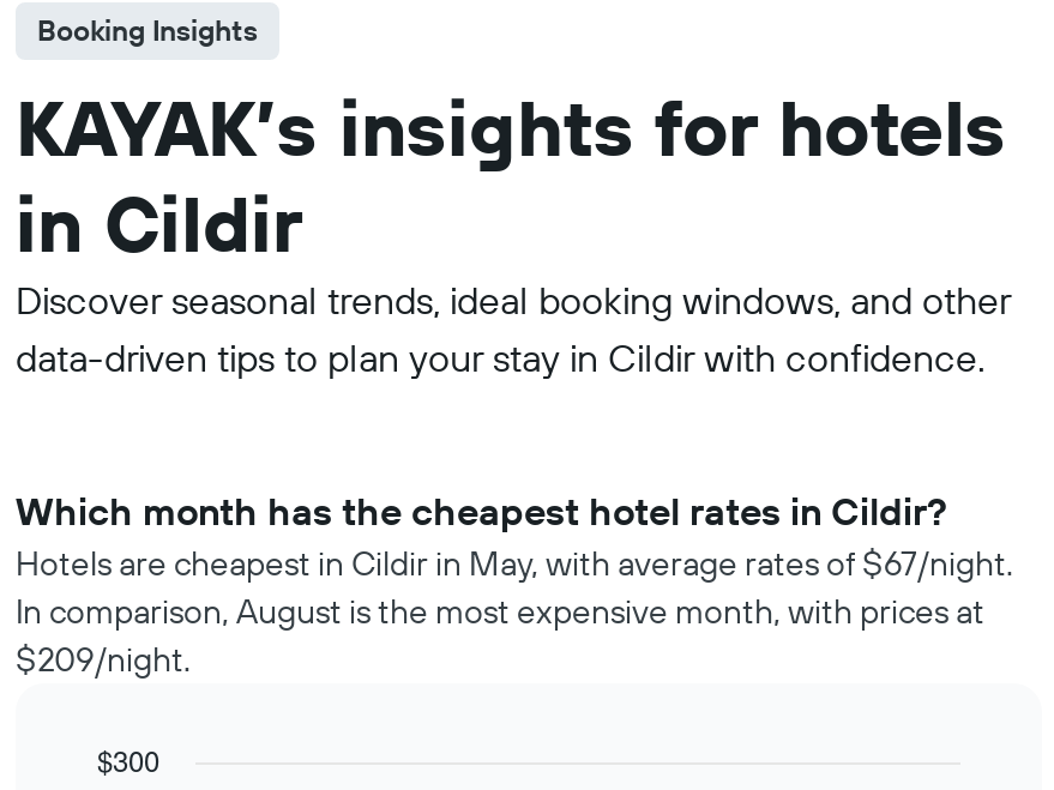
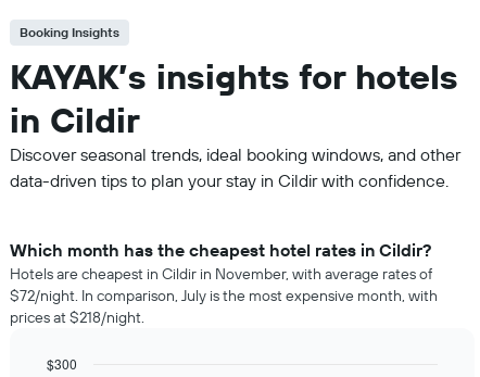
- Hotels are cheapest in Cildir in May, with average rates of $67/night.
- In comparison, August is the most expensive month, with prices at
- $209/night.
+ Hotels are cheapest in Cildir in November, with average rates of
+ $72/night. In comparison, July is the most expensive month, with
+ prices at $218/night.
